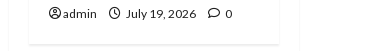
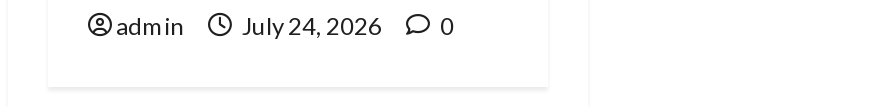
- admin July 19, 2026 0
+ admin July 24, 2026 0
